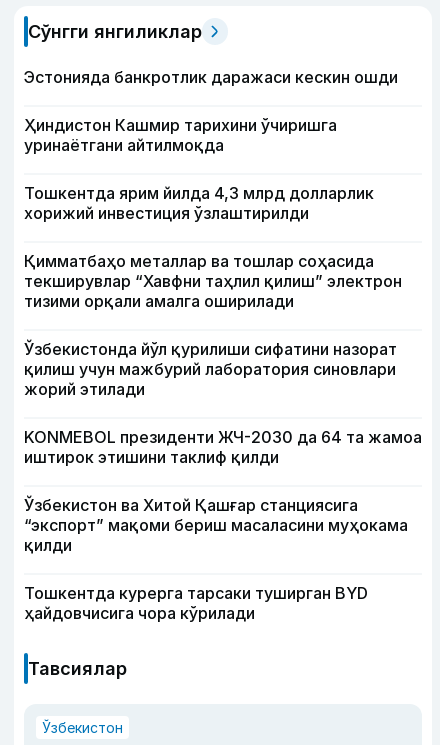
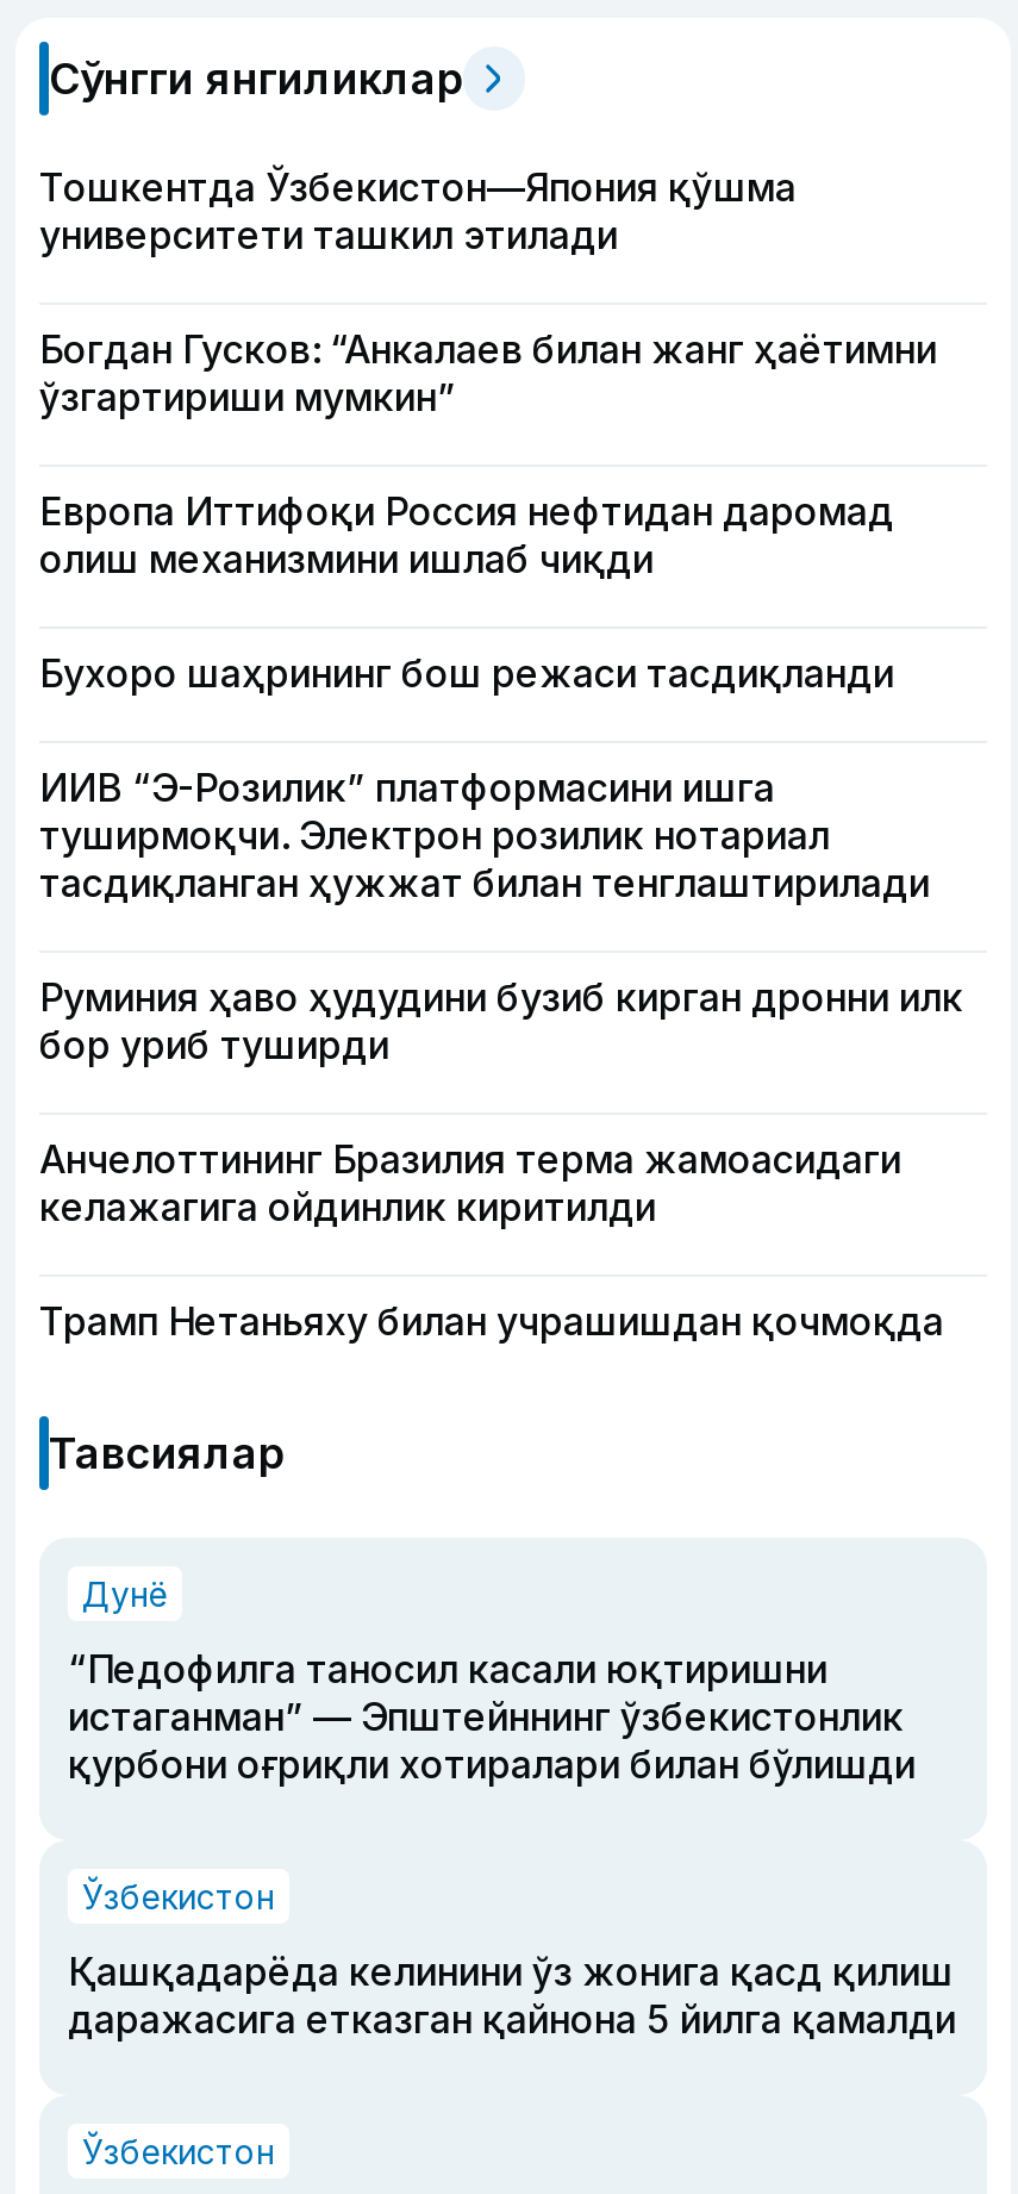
- Эстонияда банкротлик даражаси кескин ошди
+ Тошкентда Ўзбекистон—Япония қўшма
+ университети ташкил этилади

- Ҳиндистон Кашмир тарихини ўчиришга
- уринаётгани айтилмоқда
+ Богдан Гусков: “Анкалаев билан жанг ҳаётимни
+ ўзгартириши мумкин”

- Тошкентда ярим йилда 4,3 млрд долларлик
- хорижий инвестиция ўзлаштирилди
+ Европа Иттифоқи Россия нефтидан даромад
+ олиш механизмини ишлаб чиқди

- Қимматбаҳо металлар ва тошлар соҳасида
- текширувлар “Хавфни таҳлил қилиш” электрон
- тизими орқали амалга оширилади
+ Бухоро шаҳрининг бош режаси тасдиқланди

- Ўзбекистонда йўл қурилиши сифатини назорат
- қилиш учун мажбурий лаборатория синовлари
- жорий этилади
+ ИИВ “Э-Розилик” платформасини ишга
+ туширмоқчи. Электрон розилик нотариал
+ тасдиқланган ҳужжат билан тенглаштирилади

- KONMEBOL президенти ЖЧ-2030 да 64 та жамоа
- иштирок этишини таклиф қилди
+ Руминия ҳаво ҳудудини бузиб кирган дронни илк
+ бор уриб туширди

- Ўзбекистон ва Хитой Қашғар станциясига
- “экспорт” мақоми бериш масаласини муҳокама
- қилди
+ Анчелоттининг Бразилия терма жамоасидаги
+ келажагига ойдинлик киритилди

- Тошкентда курерга тарсаки туширган BYD
- ҳайдовчисига чора кўрилади
+ Трамп Нетаньяху билан учрашишдан қочмоқда

moved up: Тавсиялар

+ Дунё
+ “Педофилга таносил касали юқтиришни
+ истаганман” — Эпштейннинг ўзбекистонлик
+ қурбони оғриқли хотиралари билан бўлишди
+ Ўзбекистон
+ Қашқадарёда келинини ўз жонига қасд қилиш
+ даражасига етказган қайнона 5 йилга қамалди
